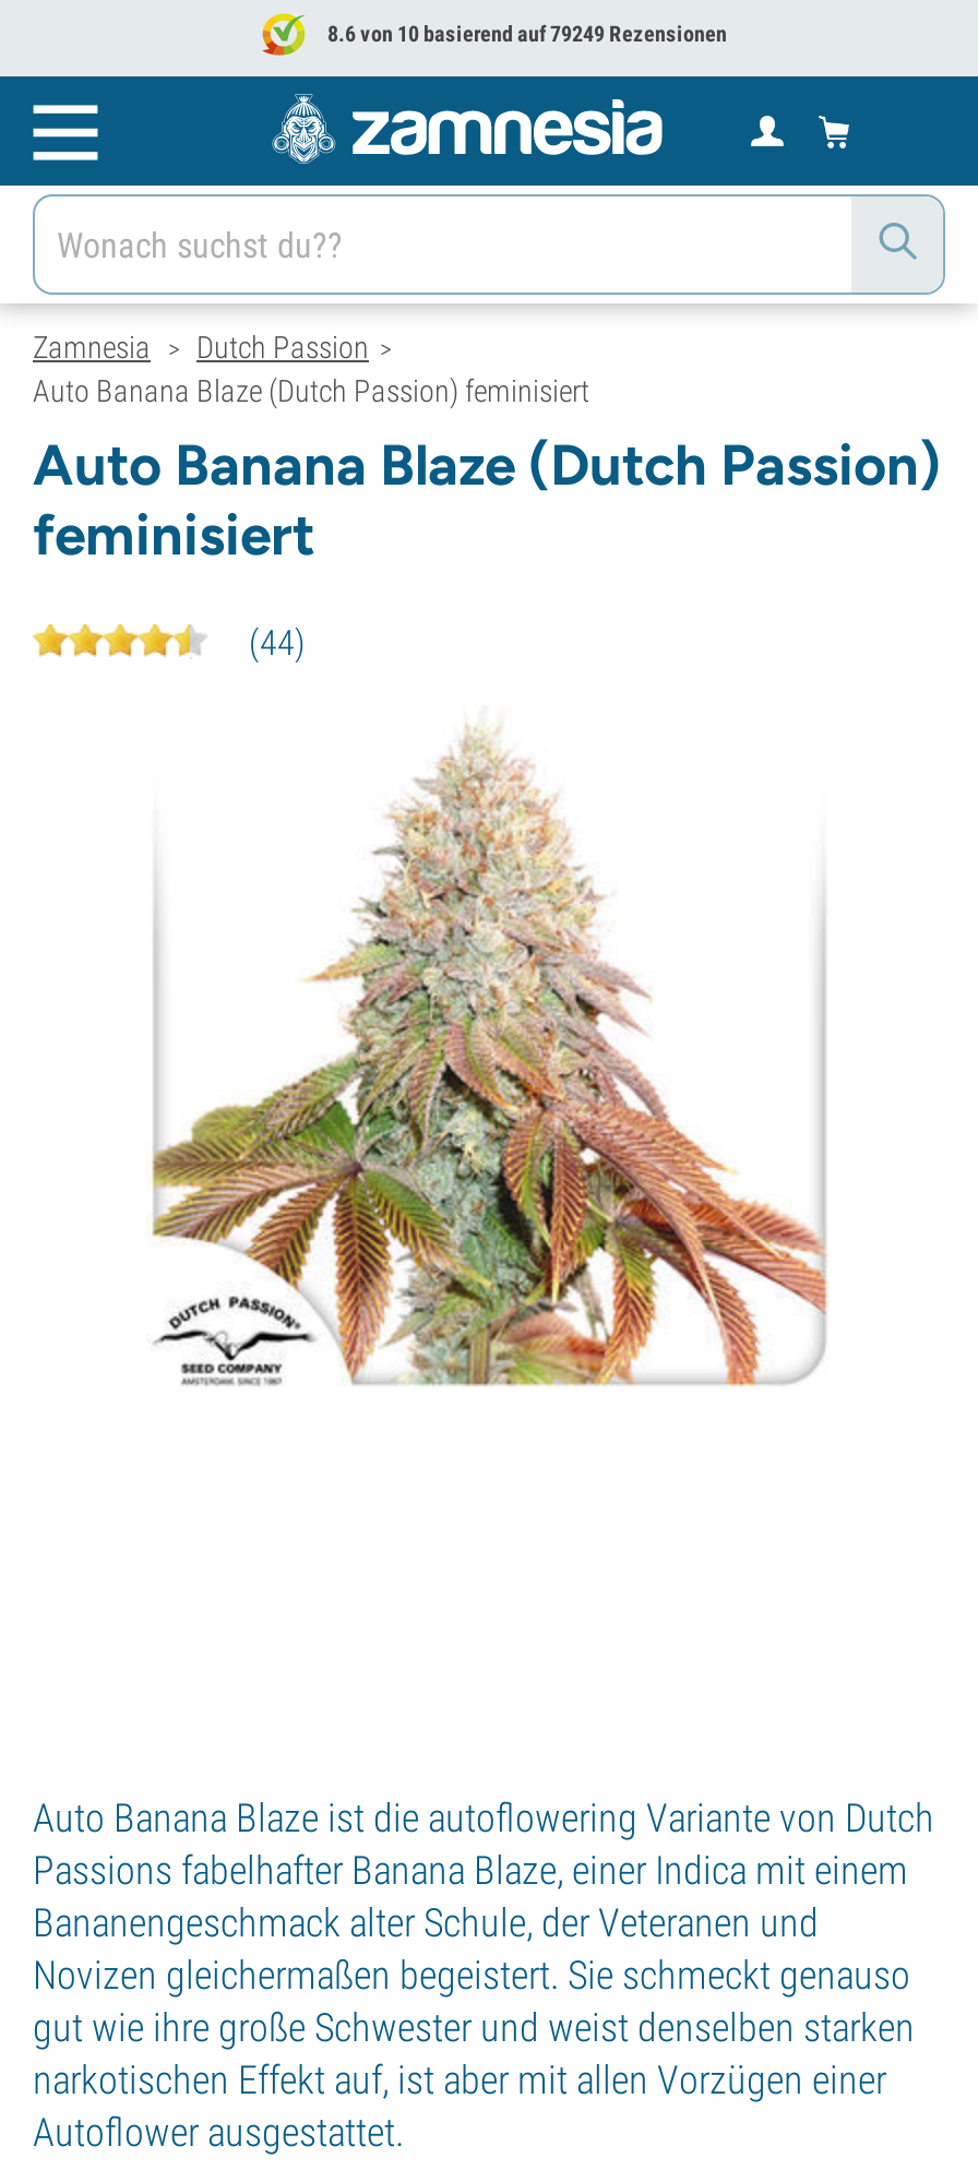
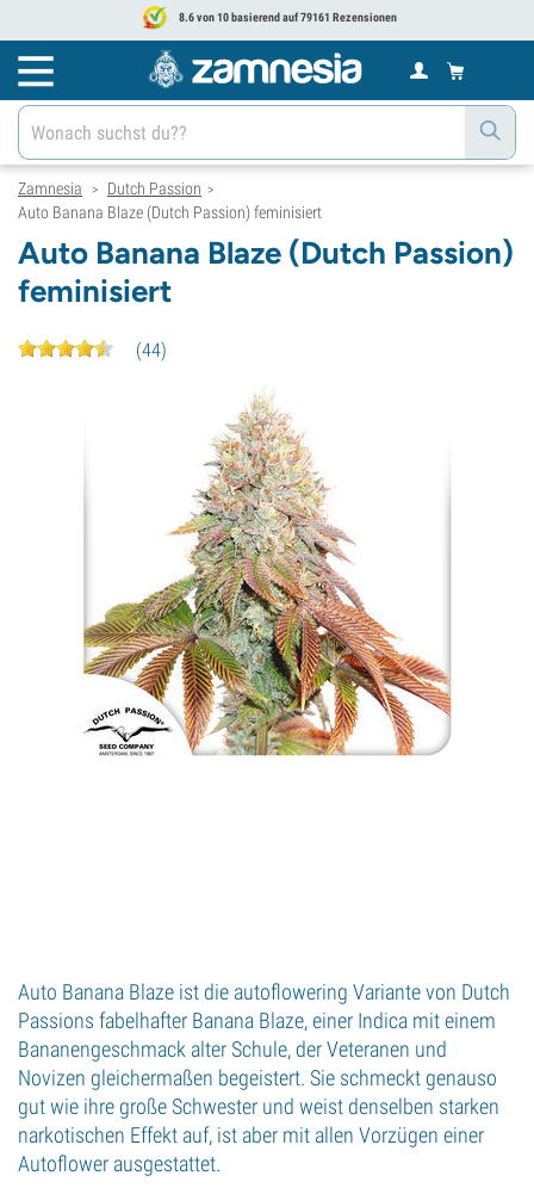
- 8.6 von 10 basierend auf 79249 Rezensionen
+ 8.6 von 10 basierend auf 79161 Rezensionen
